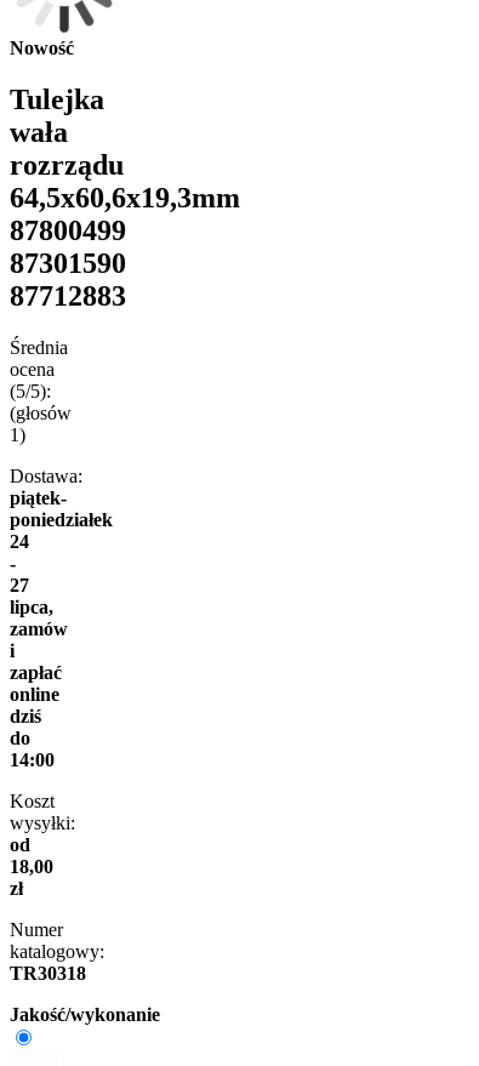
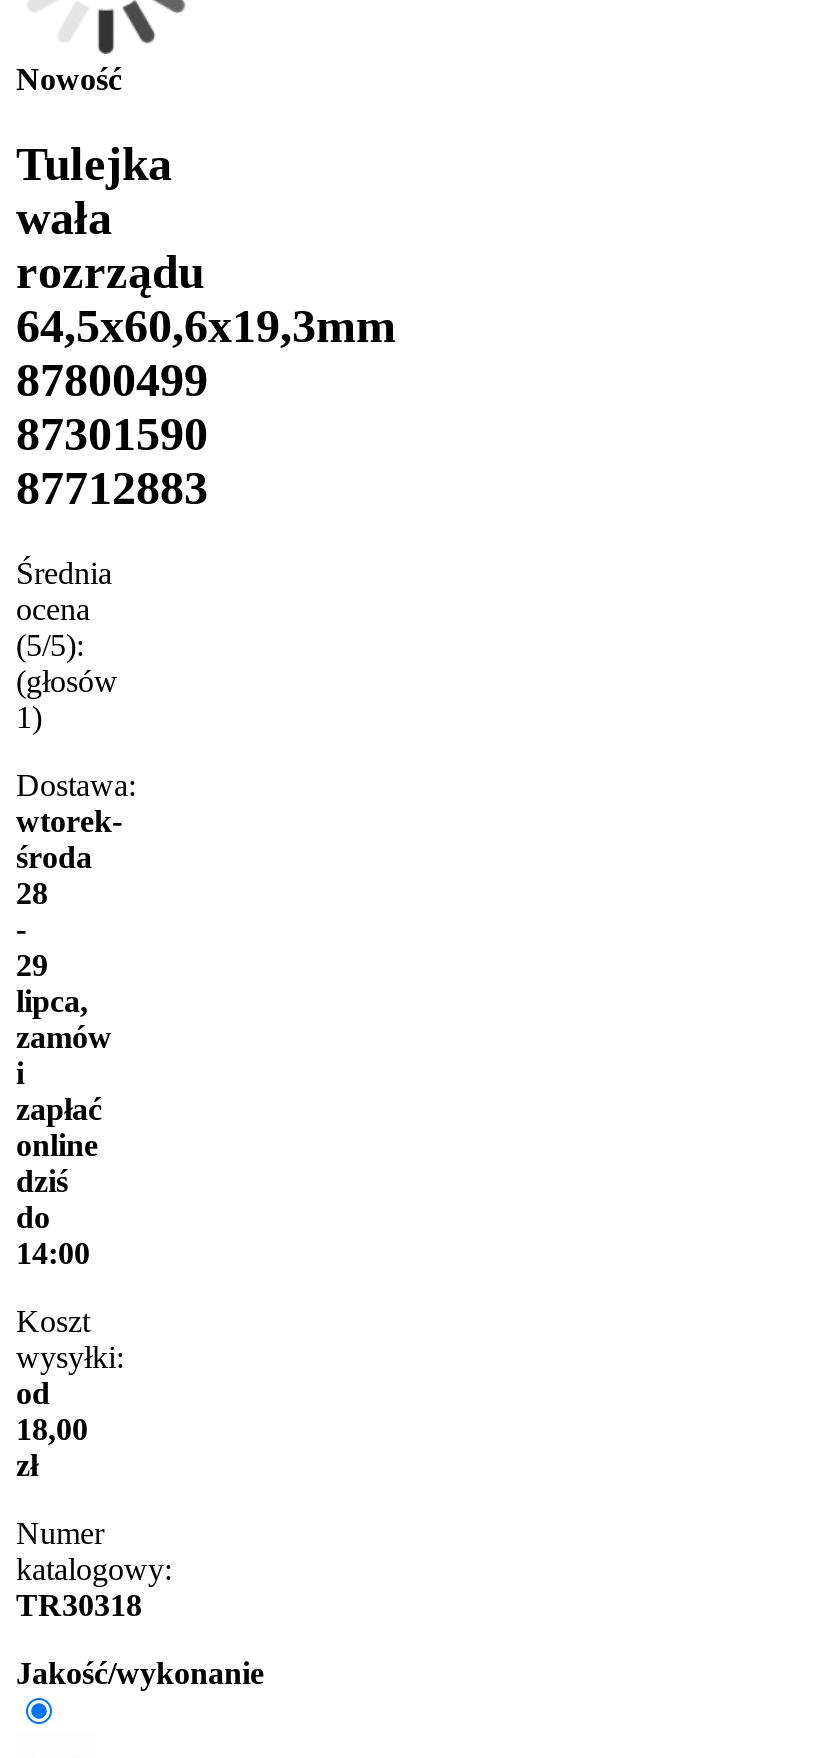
- piątek-
- poniedziałek
- 24
+ wtorek-
+ środa
+ 28

- 27
+ 29
